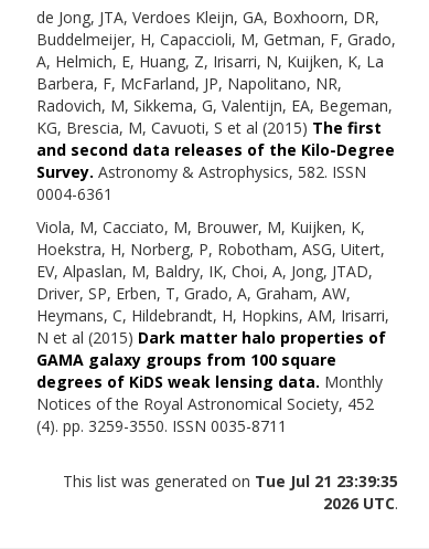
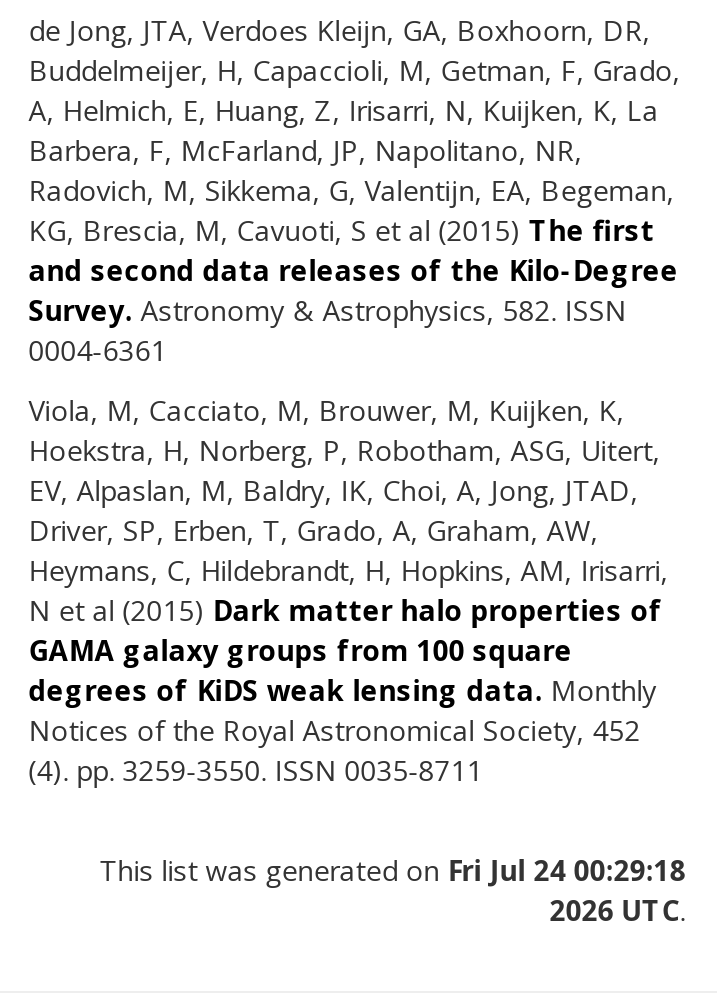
- This list was generated on Tue Jul 21 23:39:35
+ This list was generated on Fri Jul 24 00:29:18
